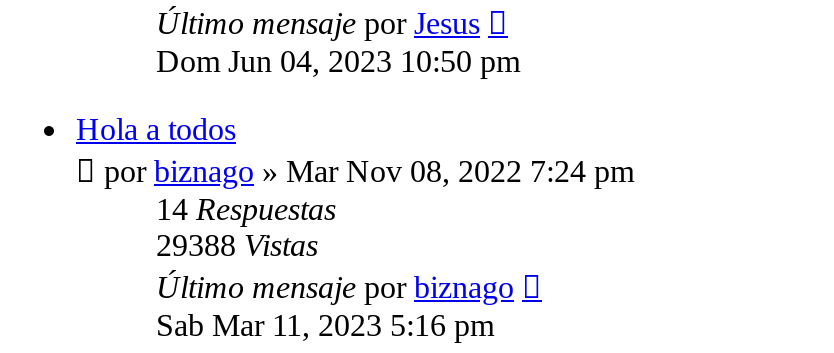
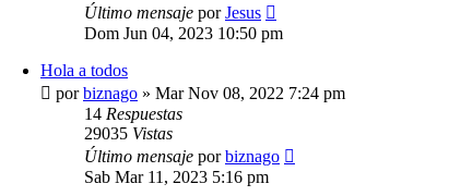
- 29388Vistas
+ 29035Vistas
